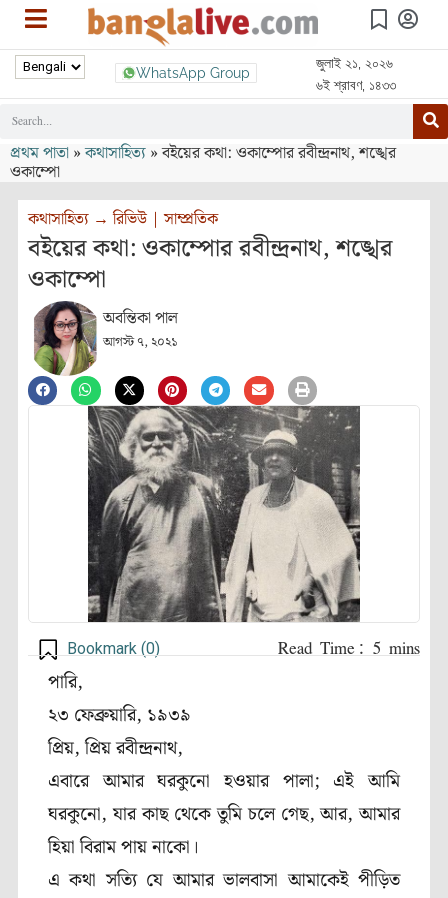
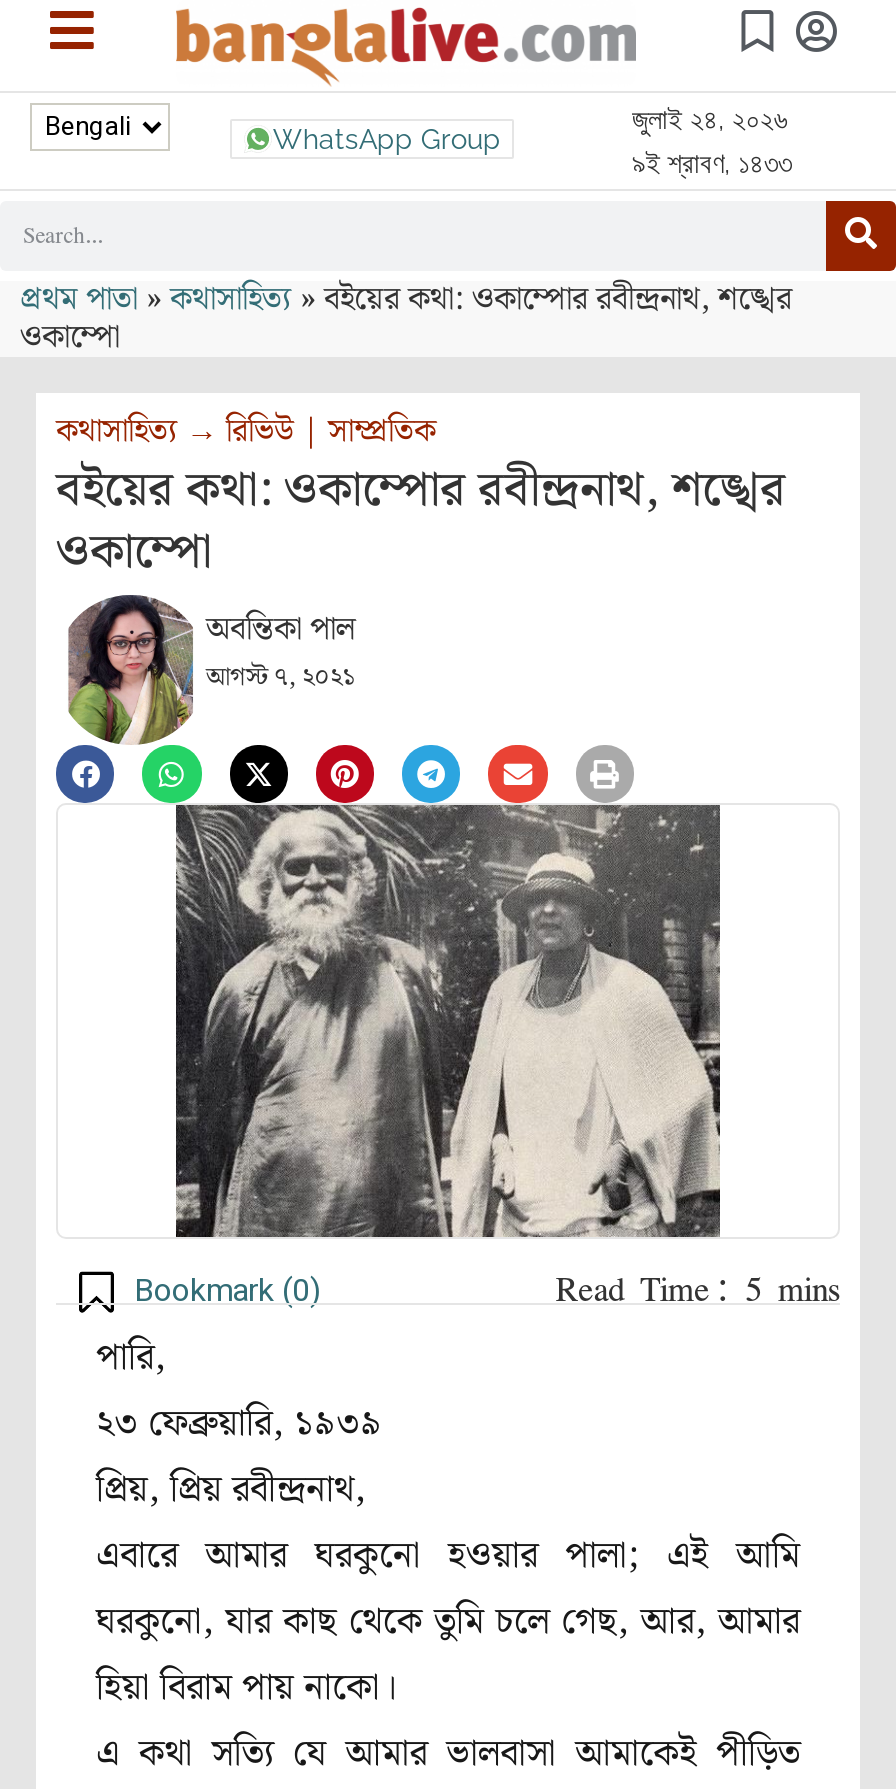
- জুলাই ২১, ২০২৬
+ জুলাই ২৪, ২০২৬

- ৬ই শ্রাবণ, ১৪৩৩
+ ৯ই শ্রাবণ, ১৪৩৩
